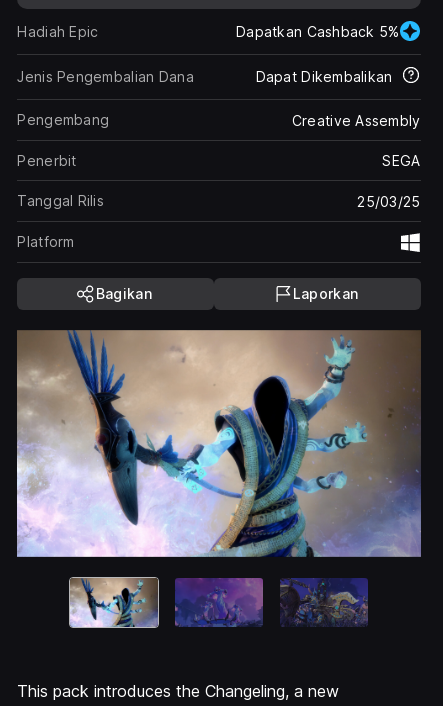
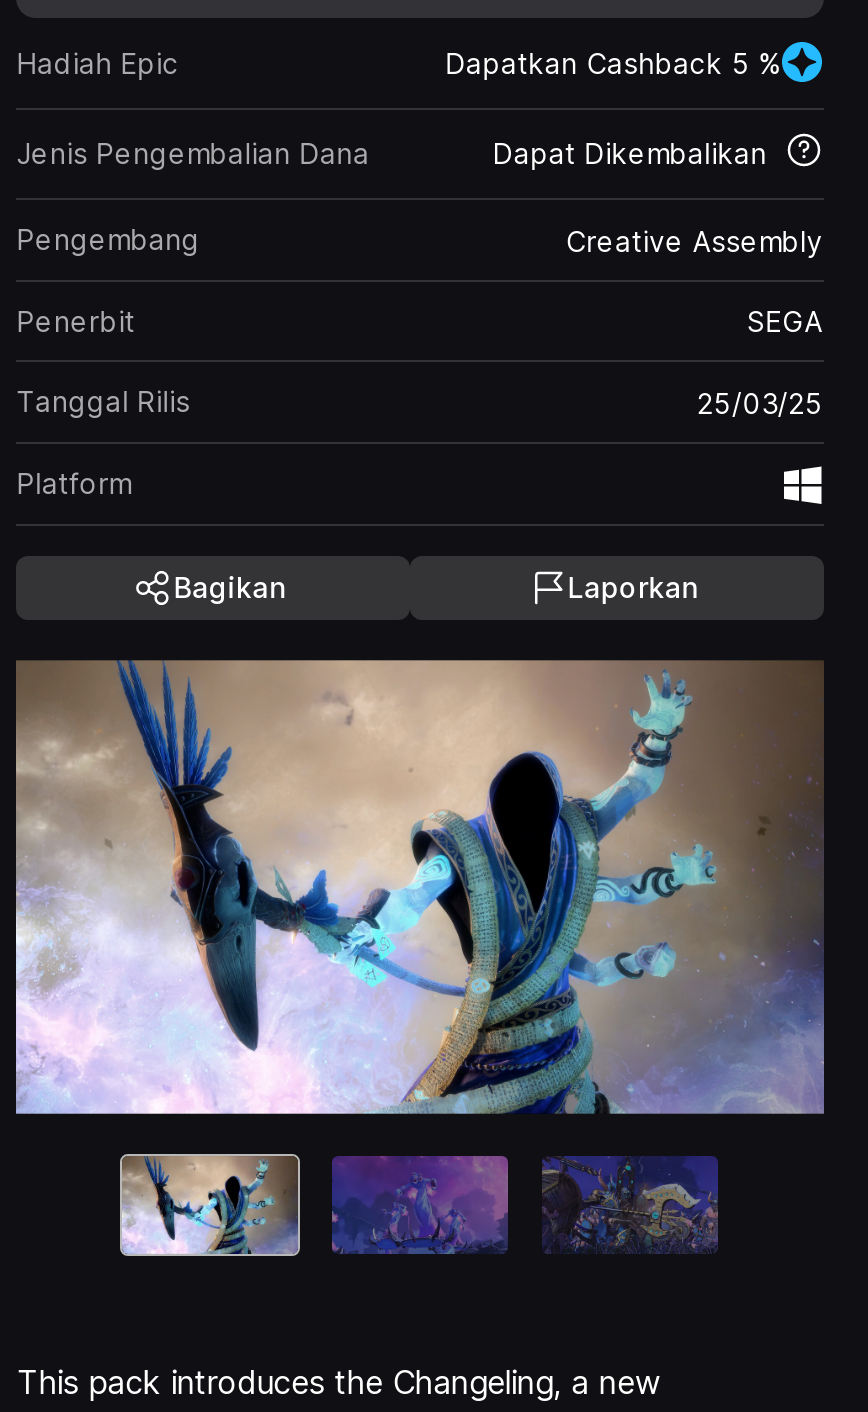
- Dapatkan Cashback 5%
+ Dapatkan Cashback 5 %
